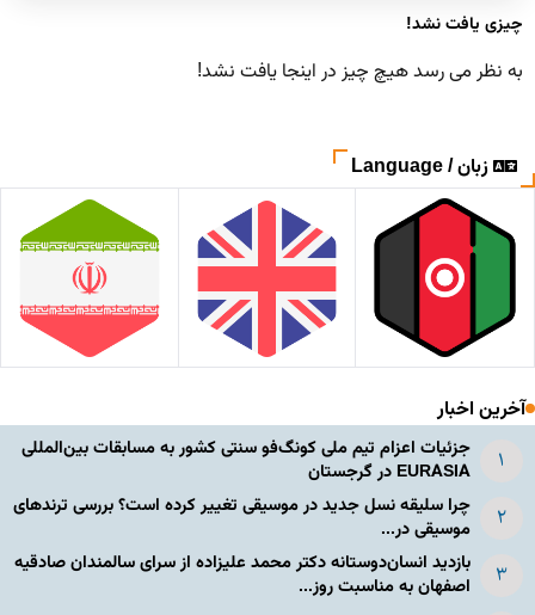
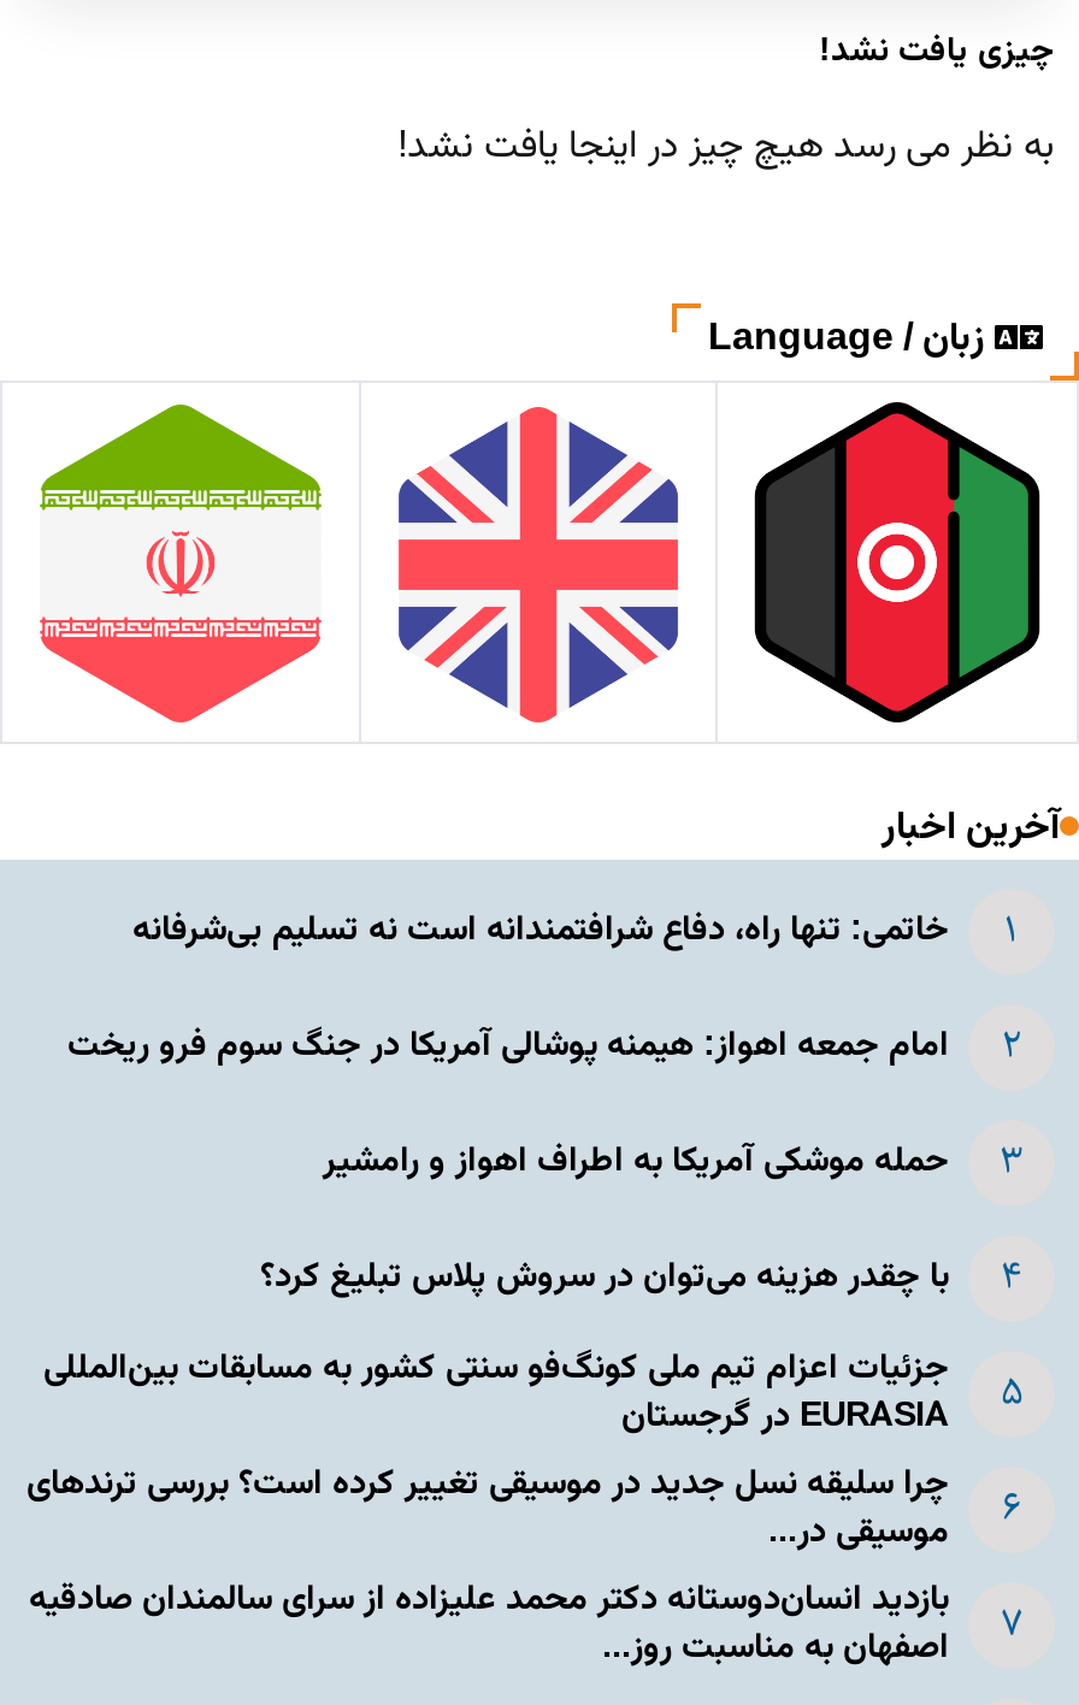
+ خاتمی: تنها راه، دفاع شرافتمندانه است نه تسلیم بی‌شرفانه
+ امام جمعه اهواز: هیمنه پوشالی آمریکا در جنگ سوم فرو ریخت
+ حمله موشکی آمریکا به اطراف اهواز و رامشیر
+ با چقدر هزینه می‌توان در سروش پلاس تبلیغ کرد؟
